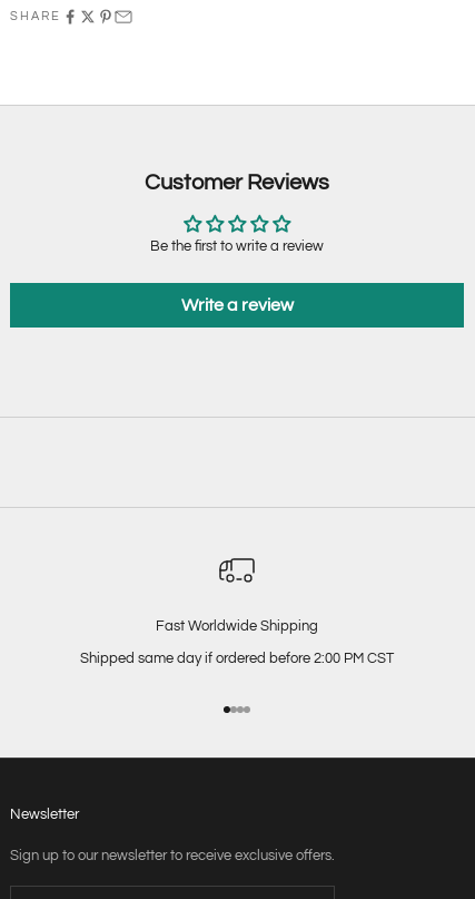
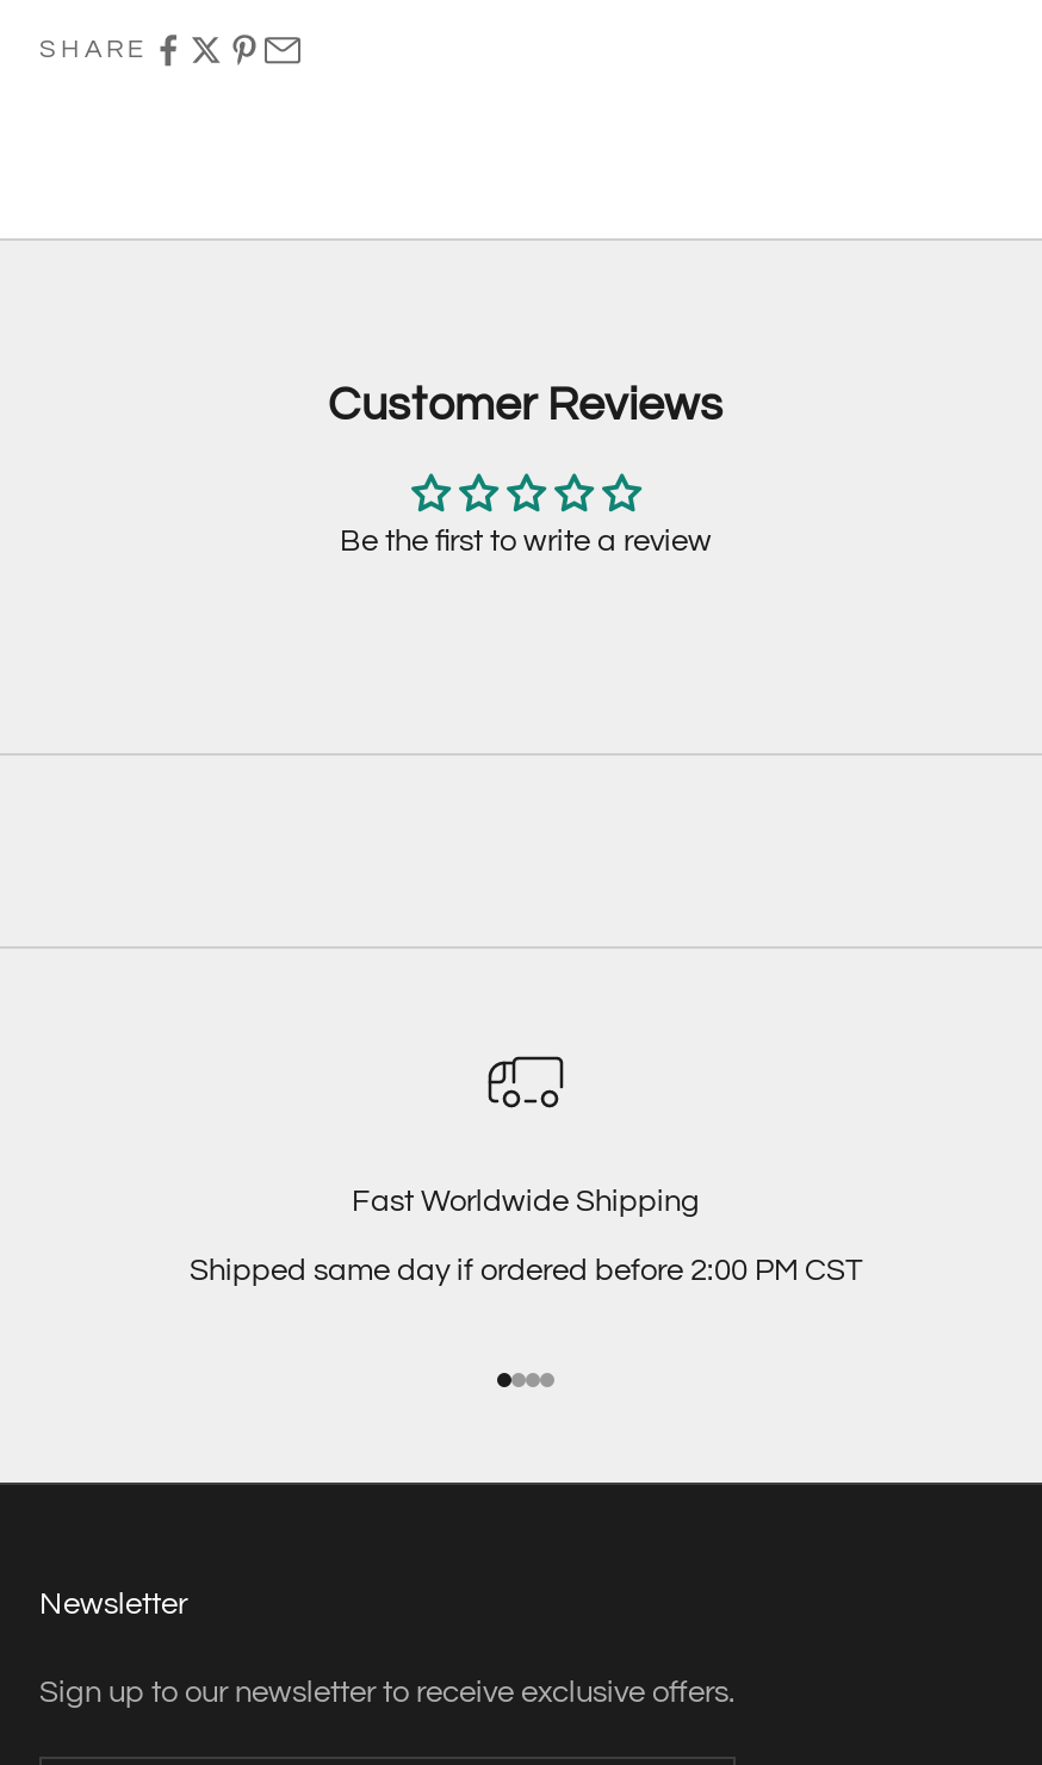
- Write a review
